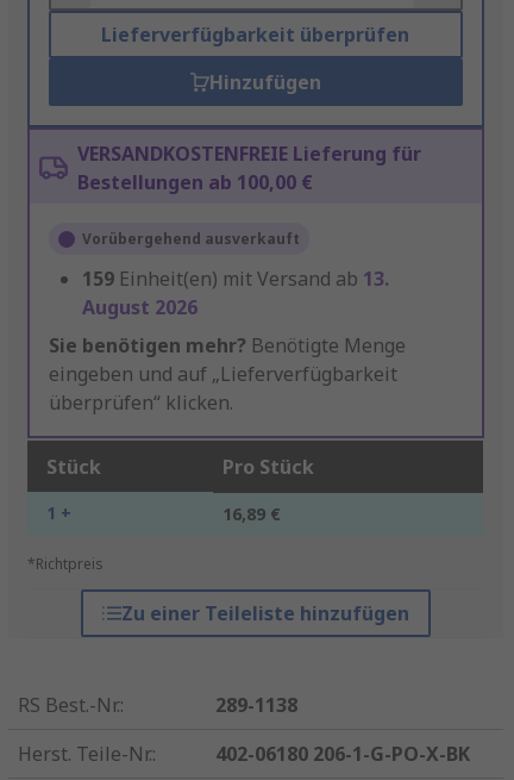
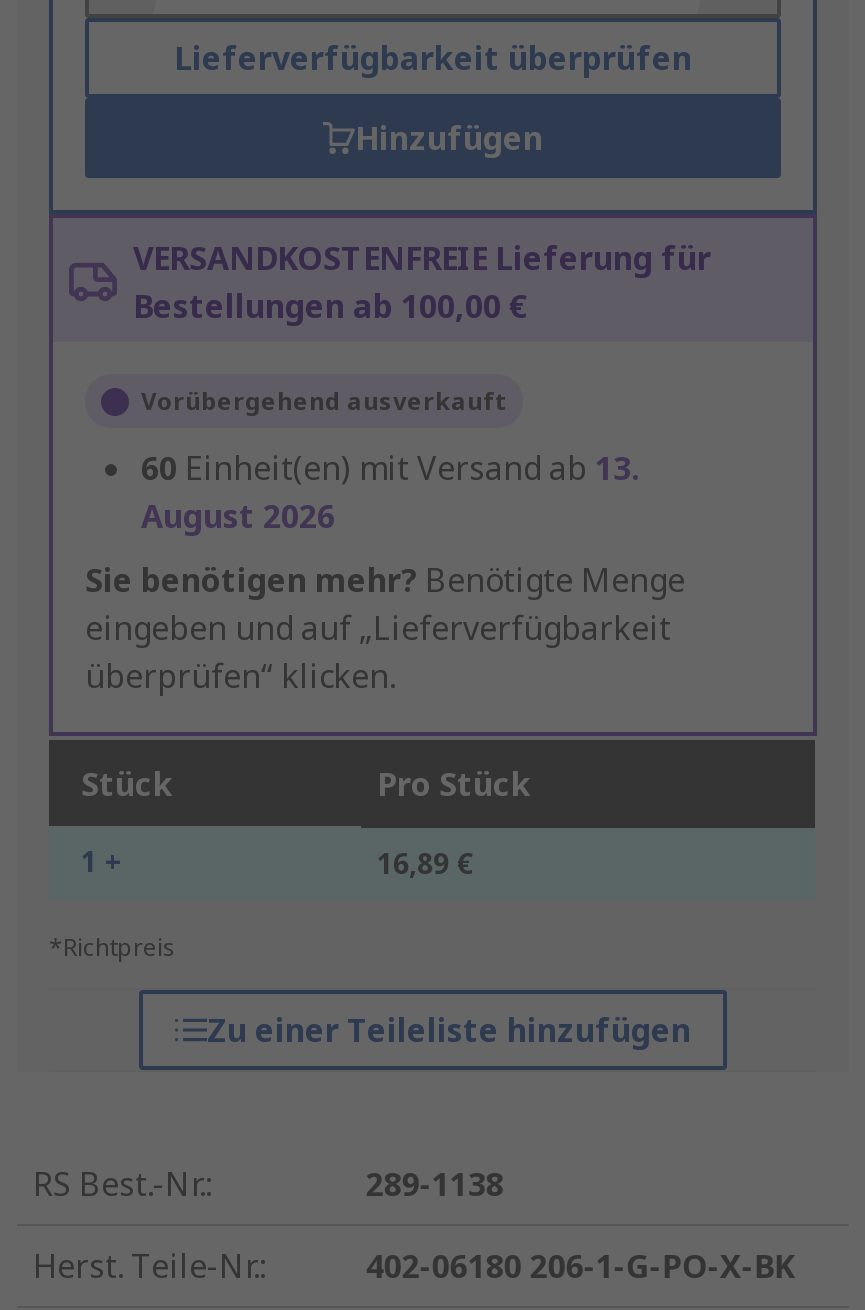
- 159 Einheit(en) mit Versand ab 13.
+ 60 Einheit(en) mit Versand ab 13.
